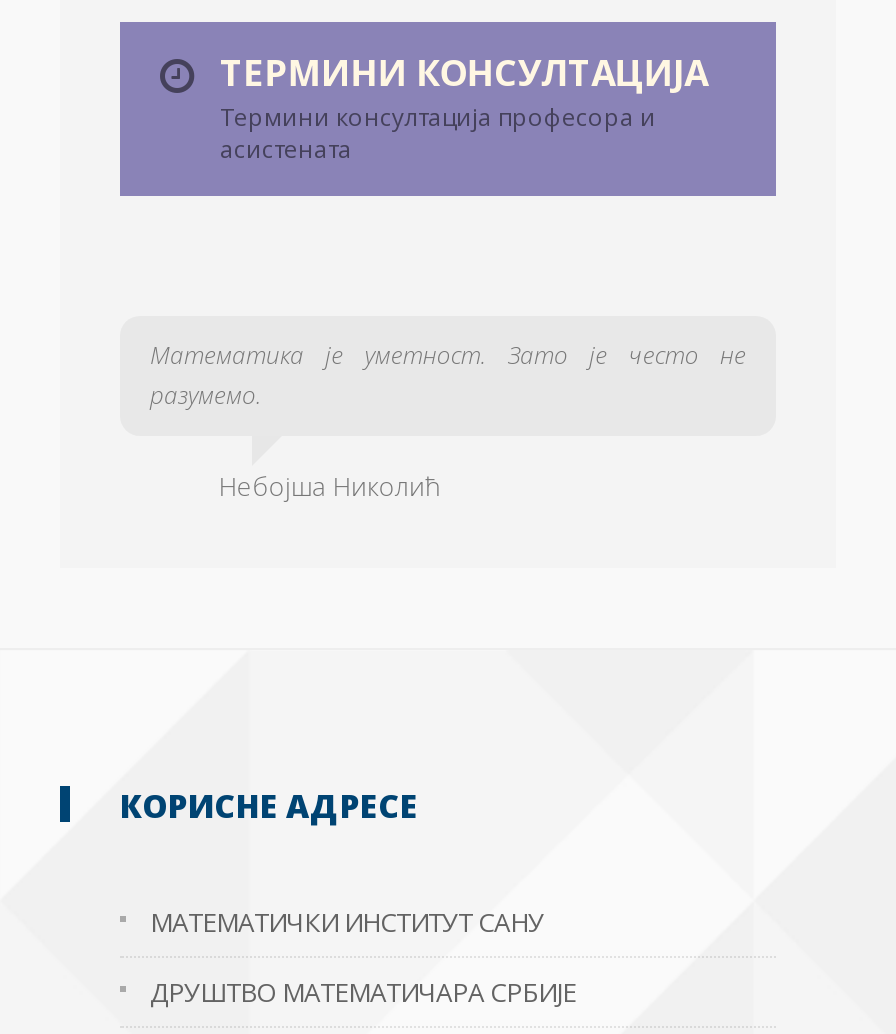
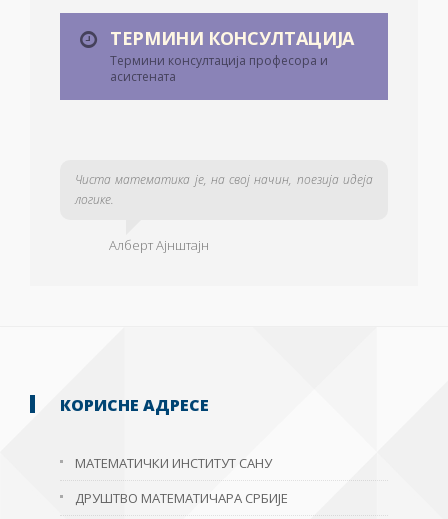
- Математика је уметност. Зато је често не
- разумемо.
+ Чиста математика је, на свој начин, поезија идеја
+ логике.

- Небојша Николић
+ Алберт Ајнштајн
